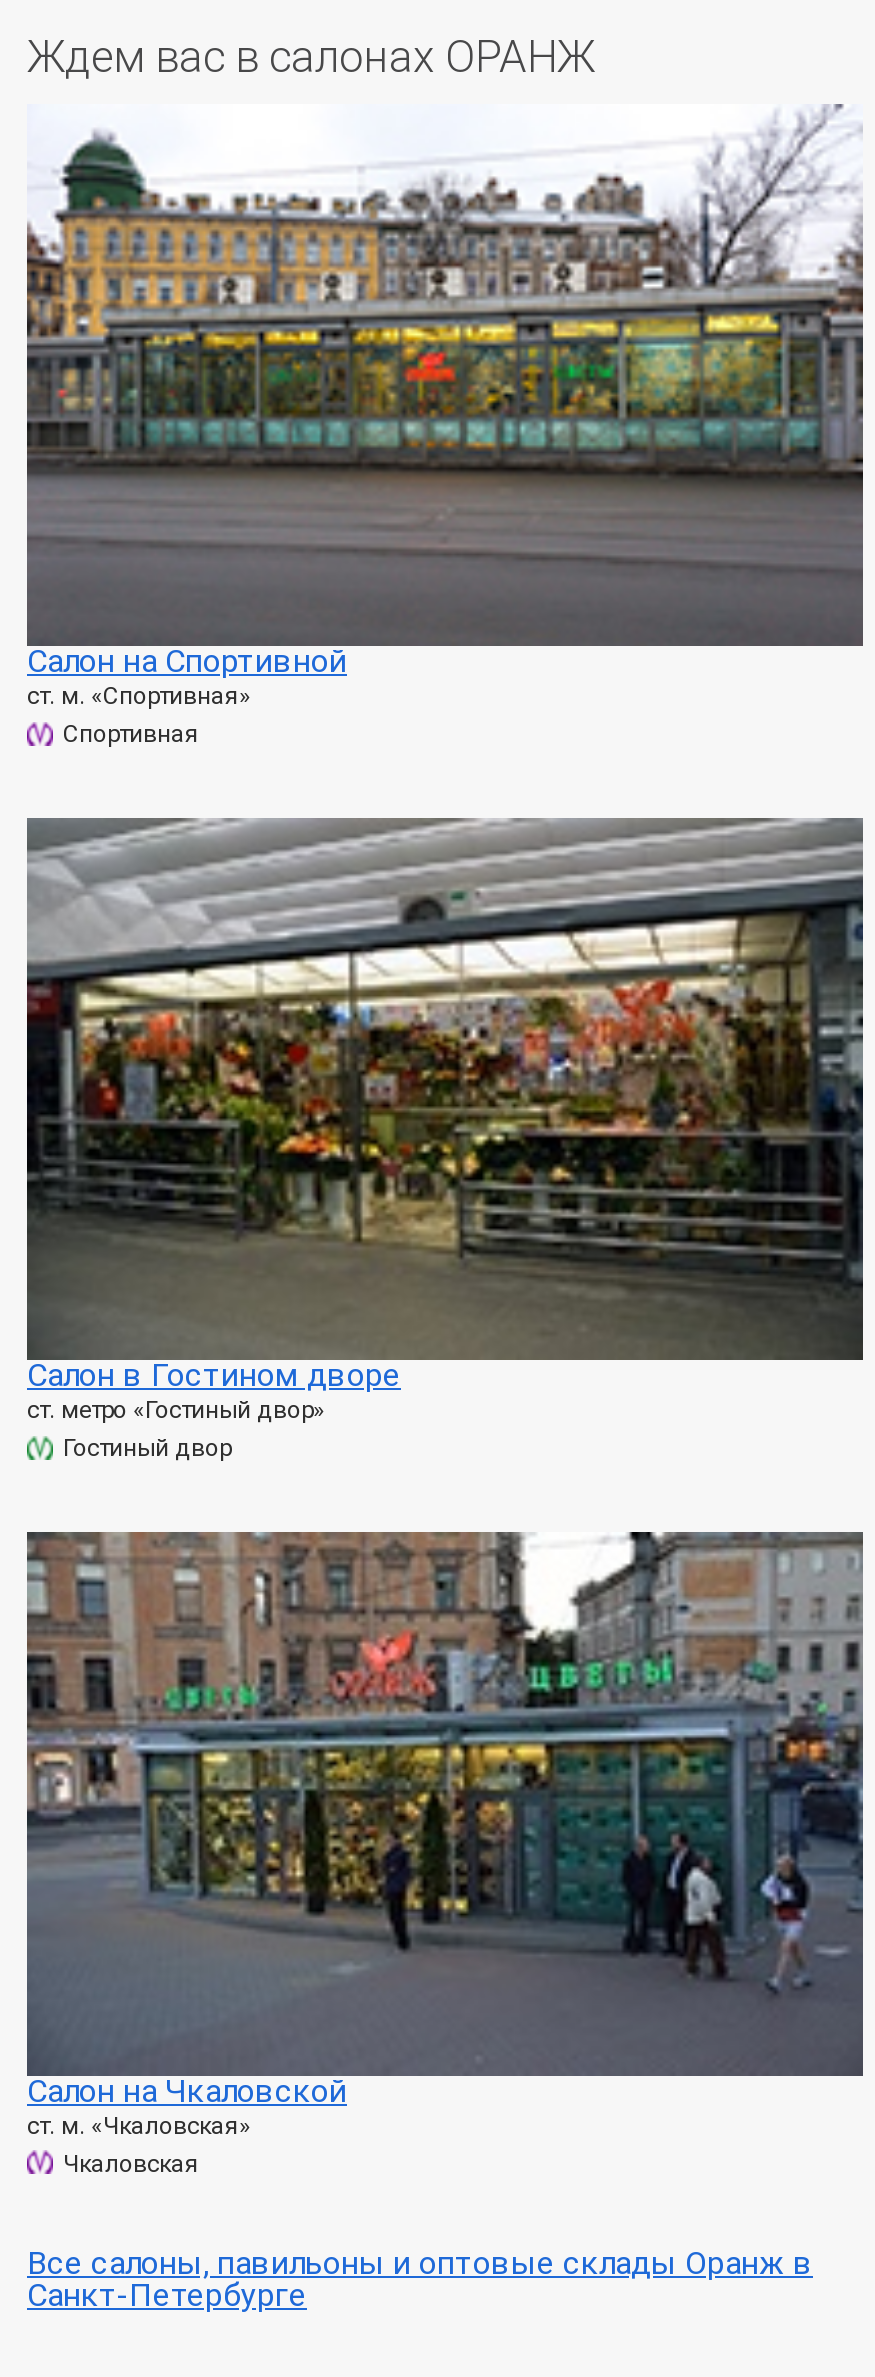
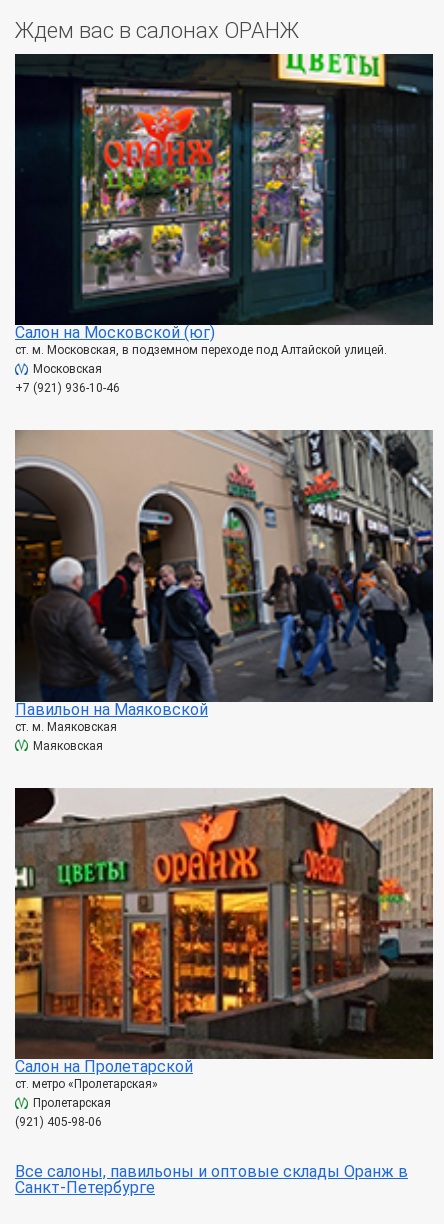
- [image]
- Салон на Спортивной
- ст. м. «Спортивная»
- Спортивная
+ [image]
+ Салон на Московской (юг)
+ ст. м. Московская, в подземном переходе под Алтайской улицей.
+ Московская
+ +7 (921) 936-10-46

- [image]
- Салон в Гостином дворе
- ст. метро «Гостиный двор»
- Гостиный двор
+ [image]
+ Павильон на Маяковской
+ ст. м. Маяковская
+ Маяковская

- [image]
- Салон на Чкаловской
- ст. м. «Чкаловская»
- Чкаловская
+ [image]
+ Салон на Пролетарской
+ ст. метро «Пролетарская»
+ Пролетарская
+ (921) 405-98-06
